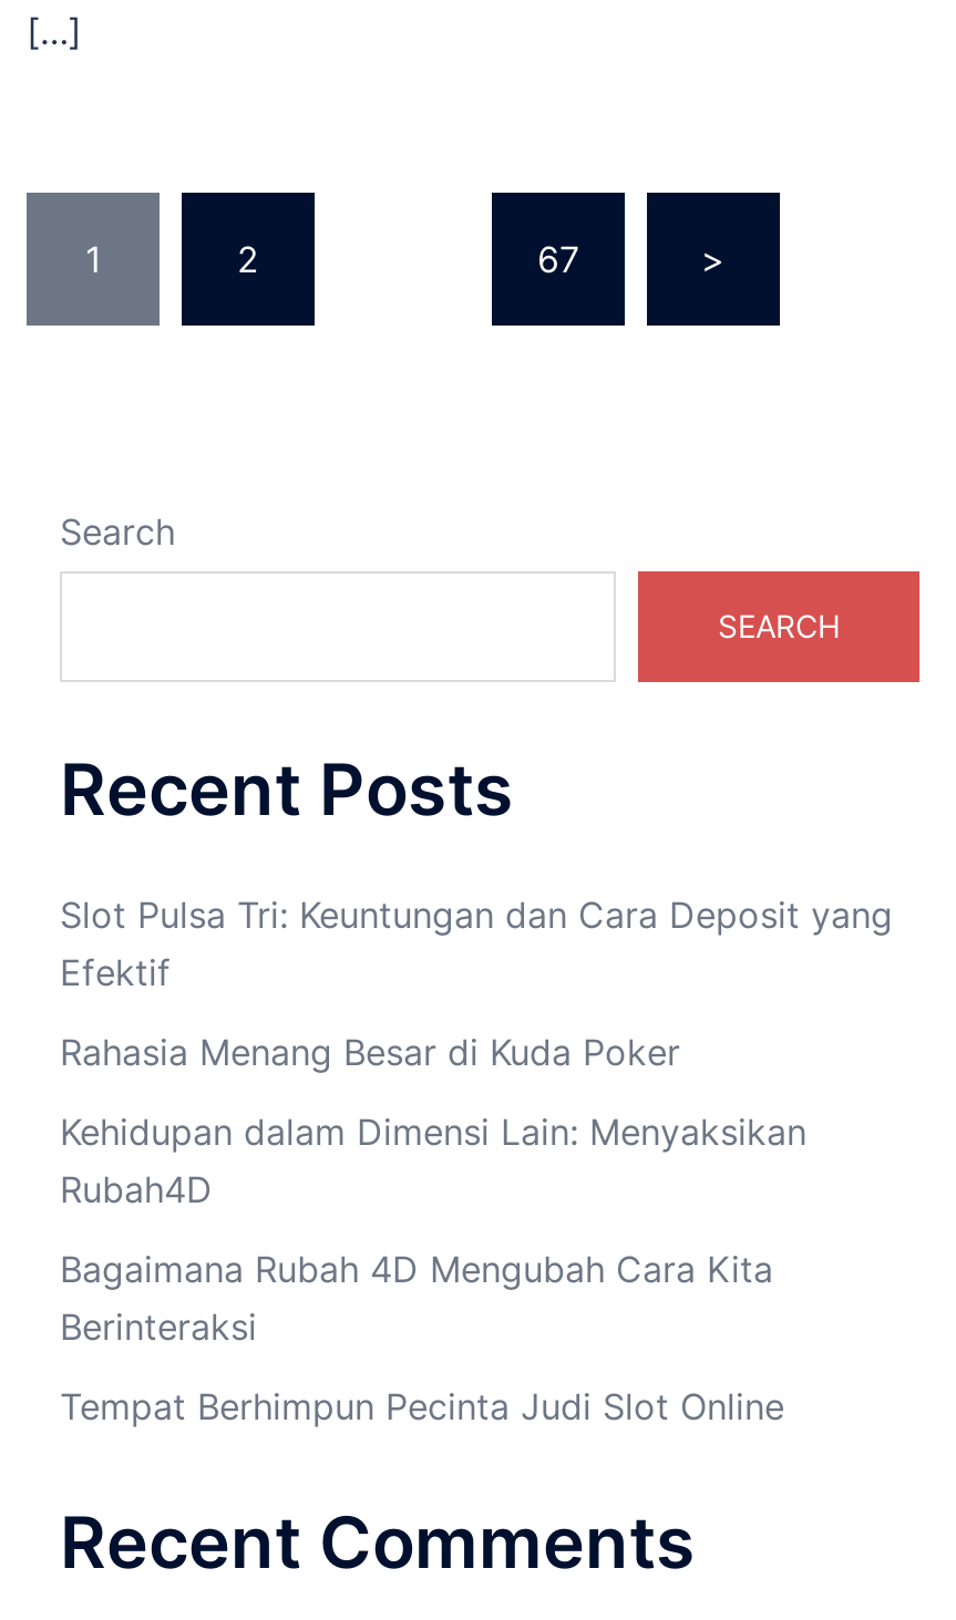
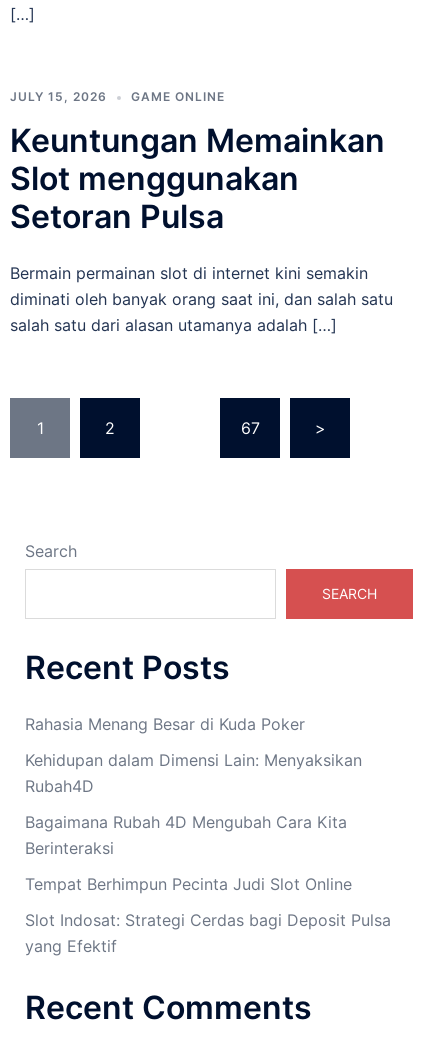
+ JULY 15, 2026
+ GAME ONLINE
+ Keuntungan Memainkan
+ Slot menggunakan
+ Setoran Pulsa
+ Bermain permainan slot di internet kini semakin
+ diminati oleh banyak orang saat ini, dan salah satu
+ salah satu dari alasan utamanya adalah […]

- Slot Pulsa Tri: Keuntungan dan Cara Deposit yang
- Efektif

+ Slot Indosat: Strategi Cerdas bagi Deposit Pulsa
+ yang Efektif
